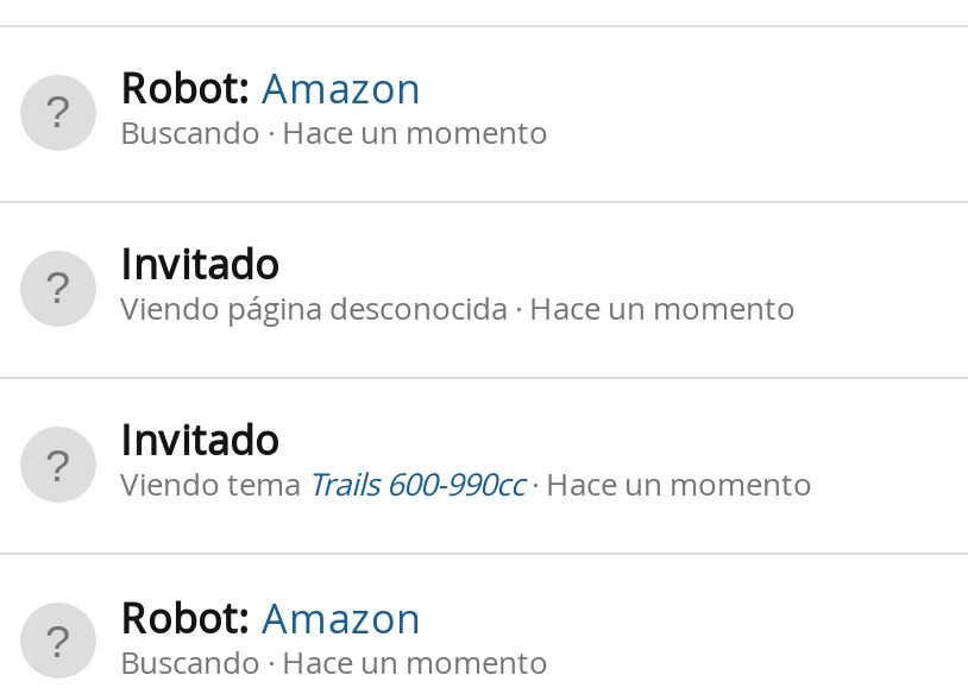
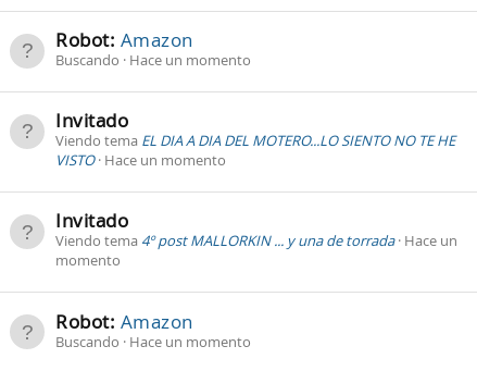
- Viendo página desconocida Hace un momento
+ Viendo tema EL DIA A DIA DEL MOTERO...LO SIENTO NO TE HE
+ VISTO Hace un momento

- Viendo tema Trails 600-990cc Hace un momento
+ Viendo tema 4º post MALLORKIN ... y una de torrada Hace un
+ momento
